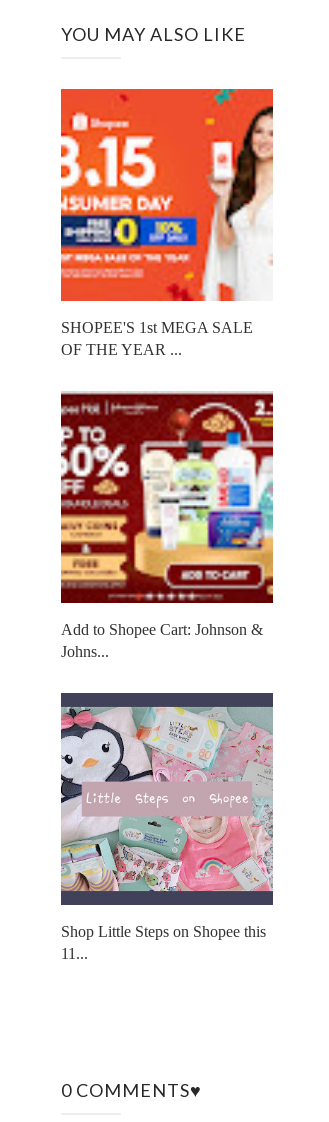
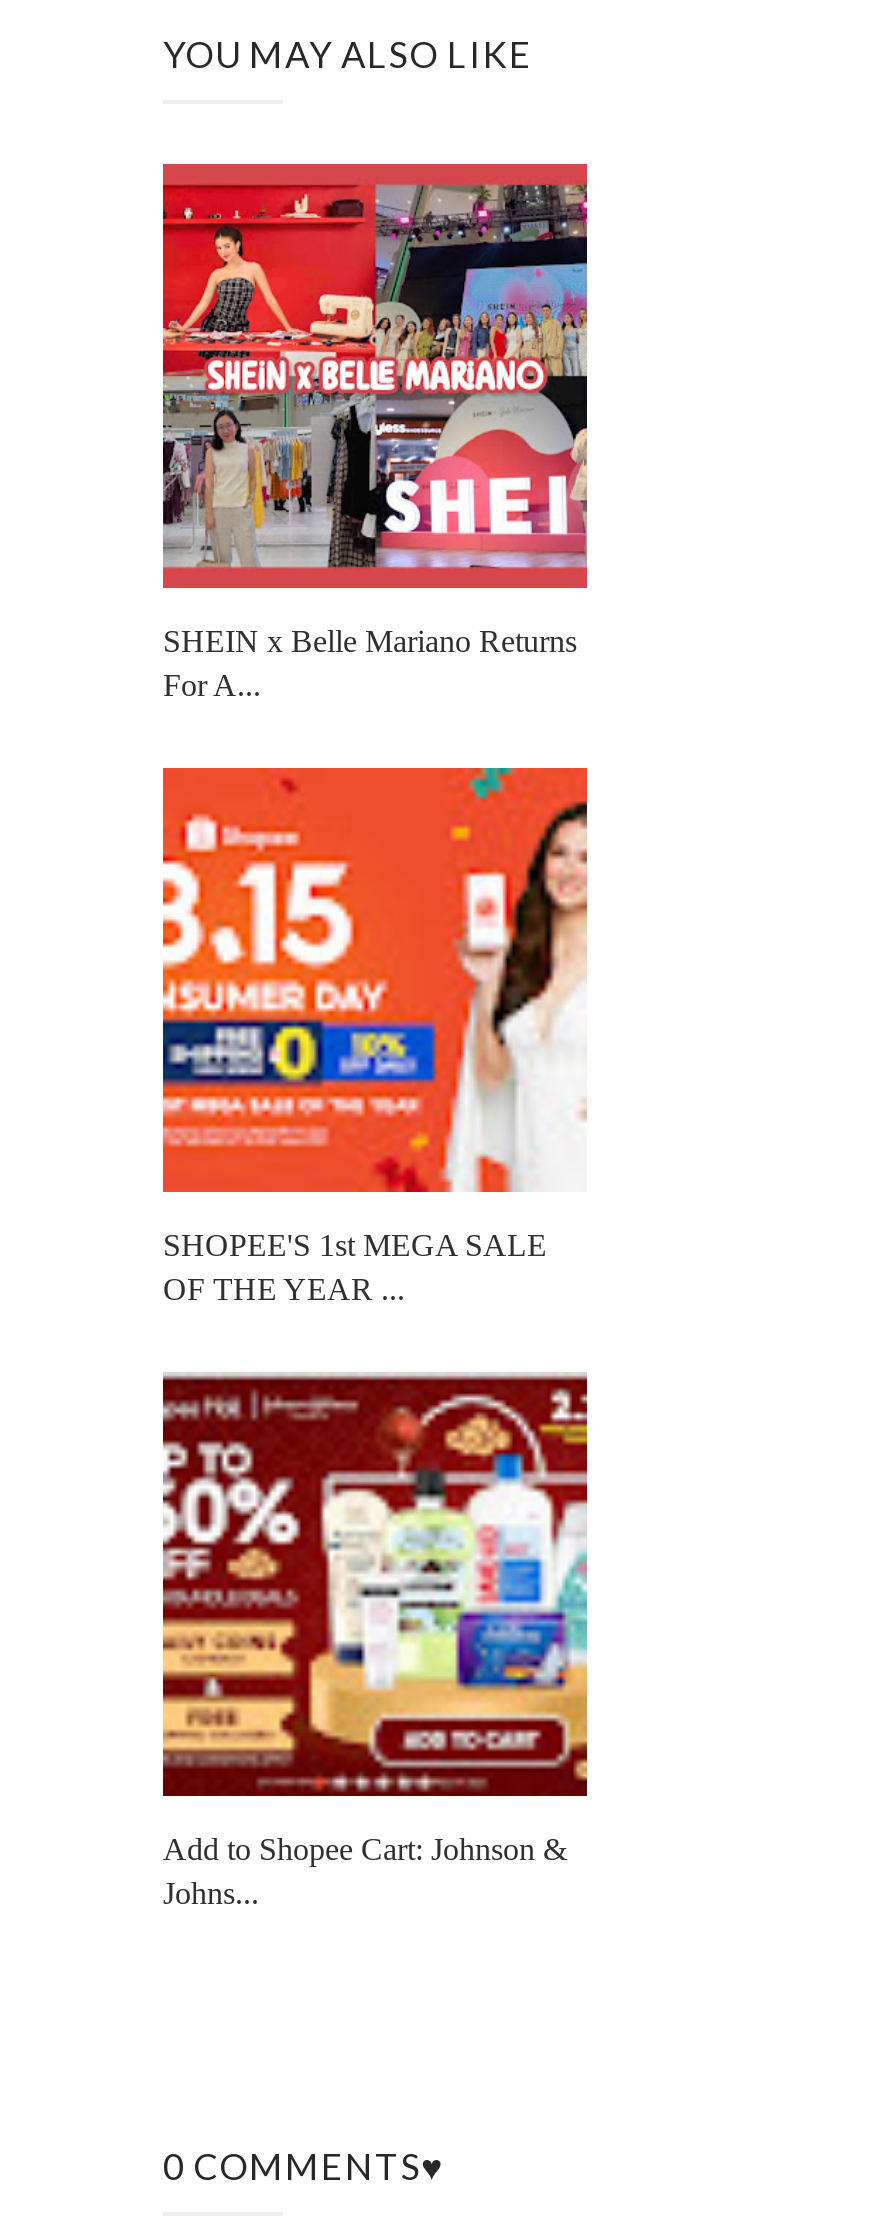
+ [image]
+ SHEIN x Belle Mariano Returns
+ For A...

moved down: [image] | SHOPEE'S 1st MEGA SALE | OF THE YEAR ... | Add to Shopee Cart: Johnson & | Johns...

- [image]
- Shop Little Steps on Shopee this
- 11...
